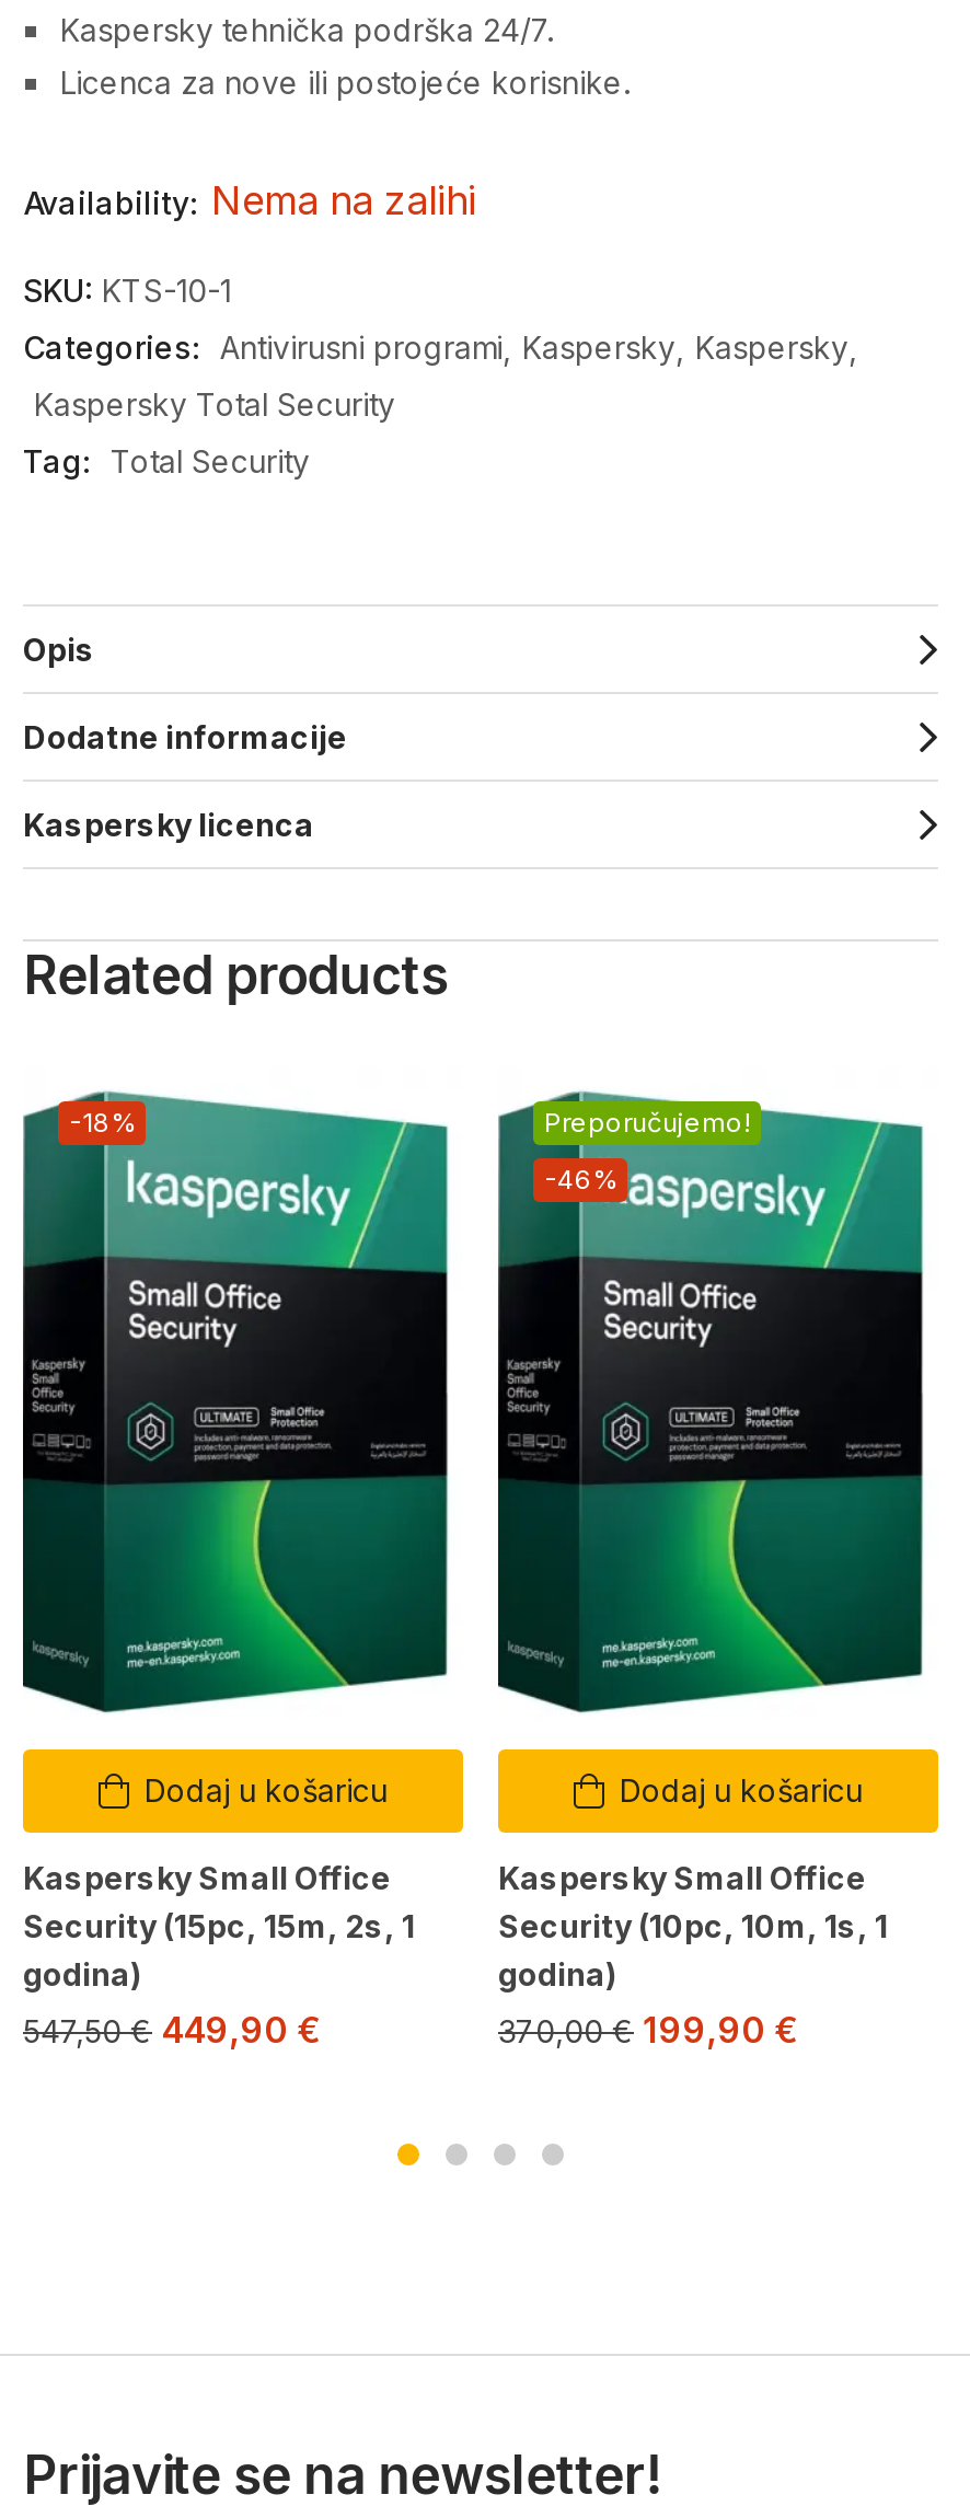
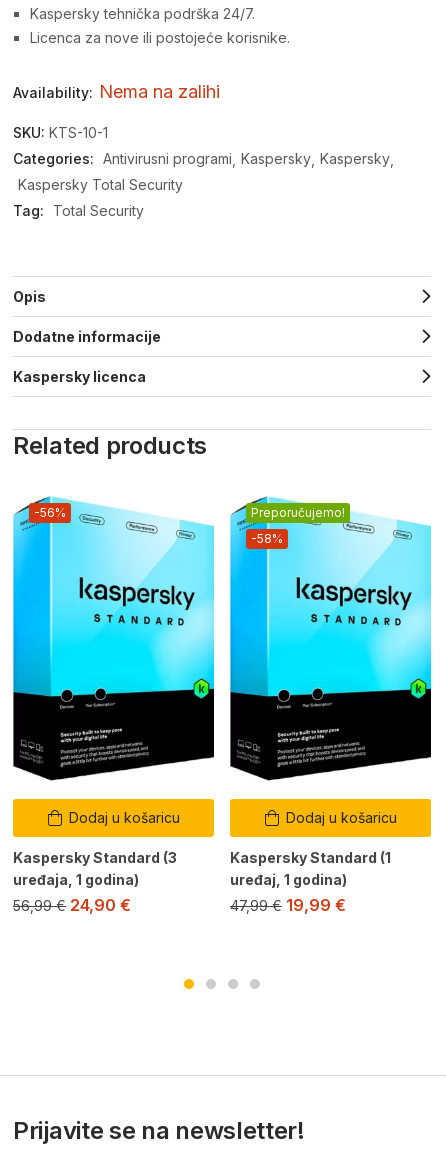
- [image]
- -18%
+ [image]
+ -56%

- [image]
- -46%
+ [image]
+ -58%

- Kaspersky Small Office
- Security (15pc, 15m, 2s, 1
- godina)
- 547,50€ 449,90 €
+ Kaspersky Standard (3
+ uređaja, 1 godina)
+ 56,99€ 24,90 €

- Kaspersky Small Office
- Security (10pc, 10m, 1s, 1
- godina)
- 370,00€ 199,90 €
+ Kaspersky Standard (1
+ uređaj, 1 godina)
+ 47,99€ 19,99 €
